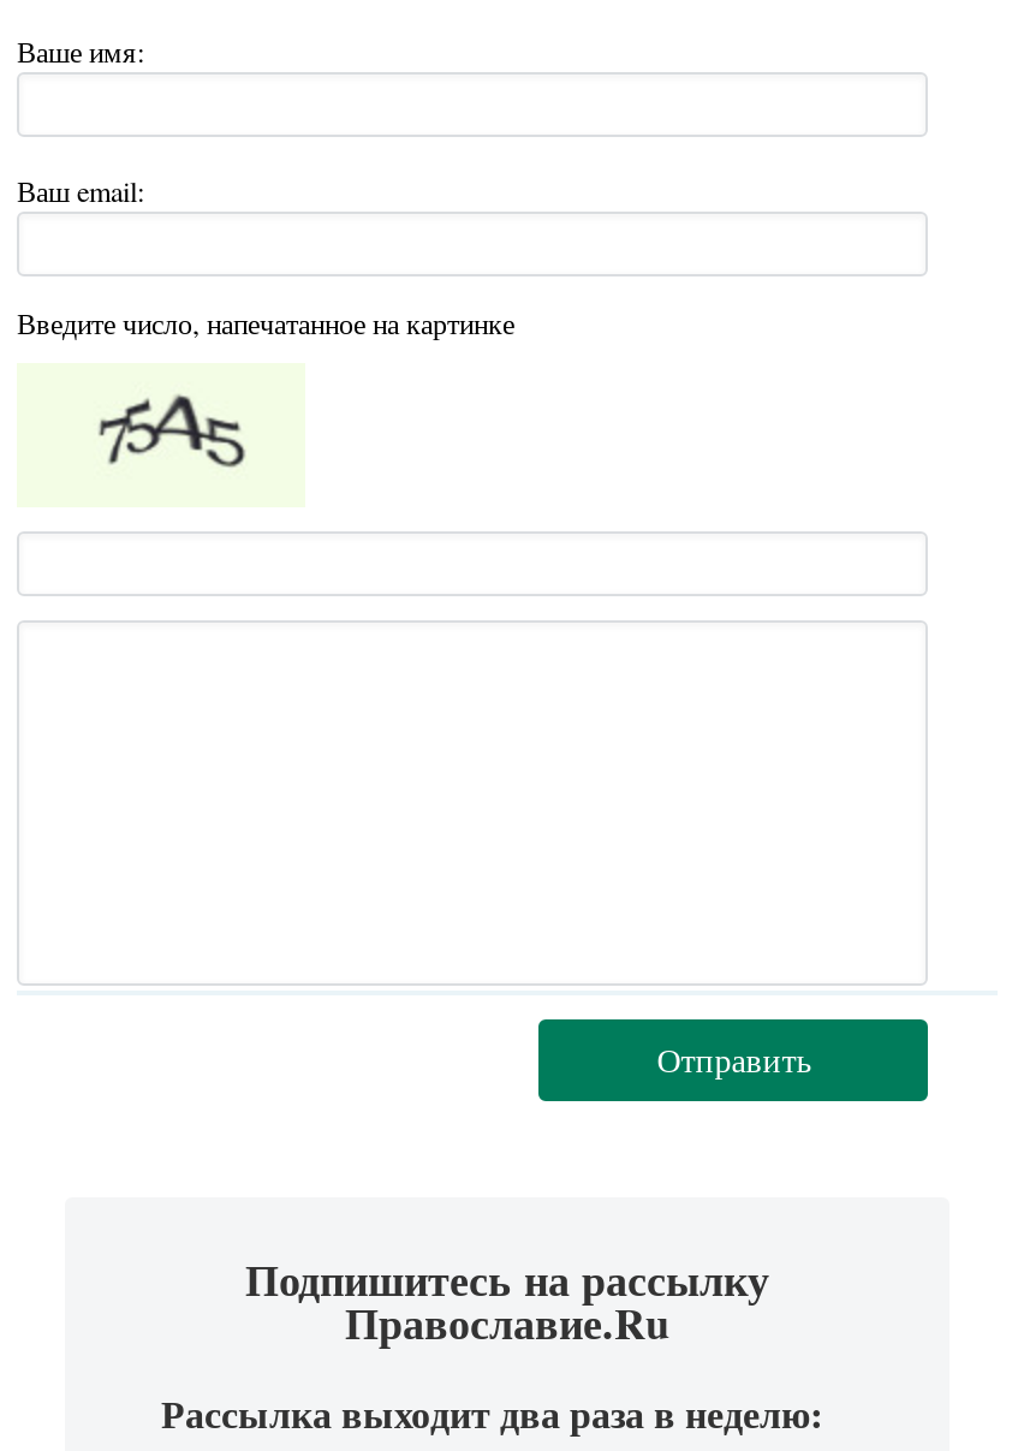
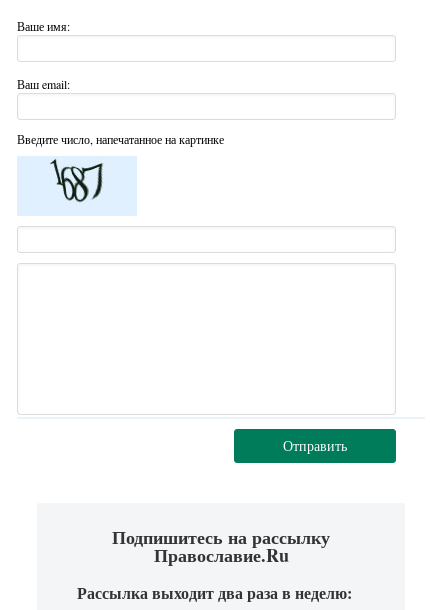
- [image]
+ [image]
